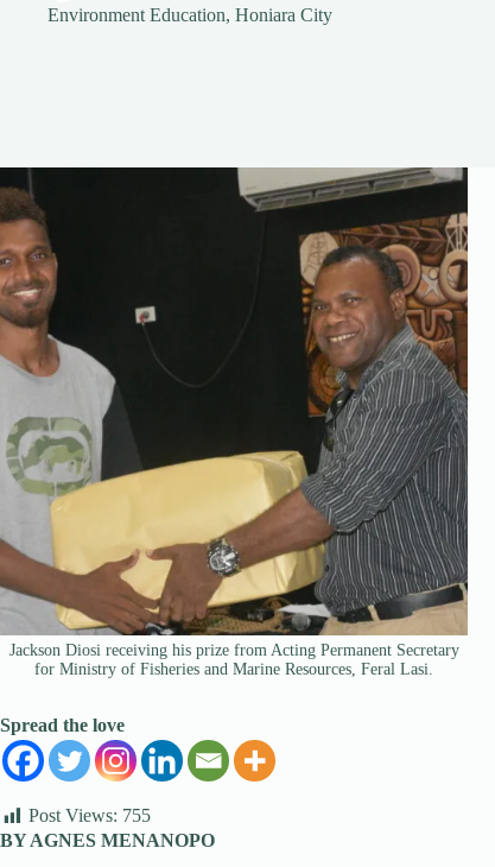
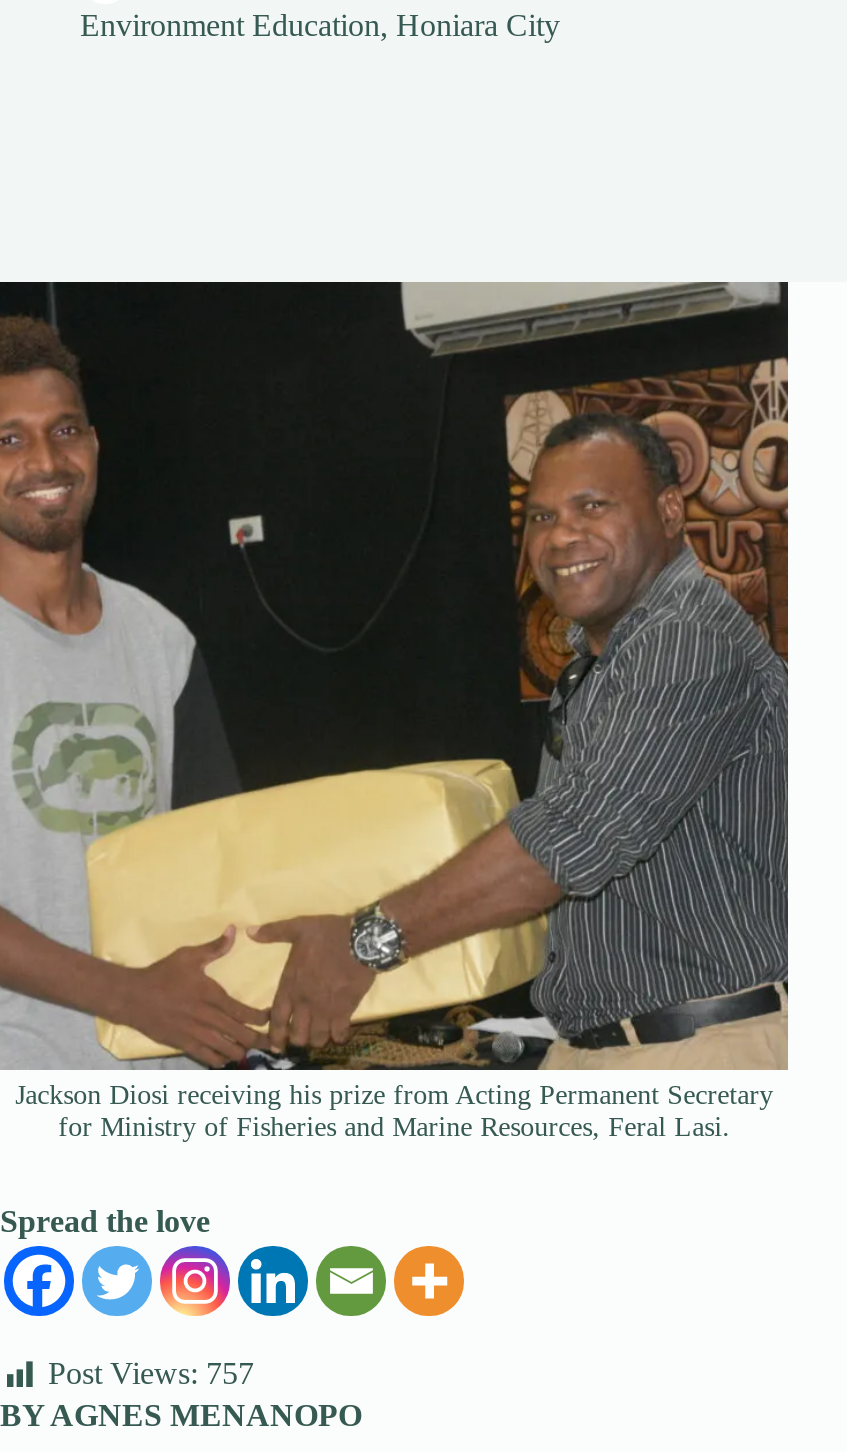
- Post Views: 755
+ Post Views: 757
